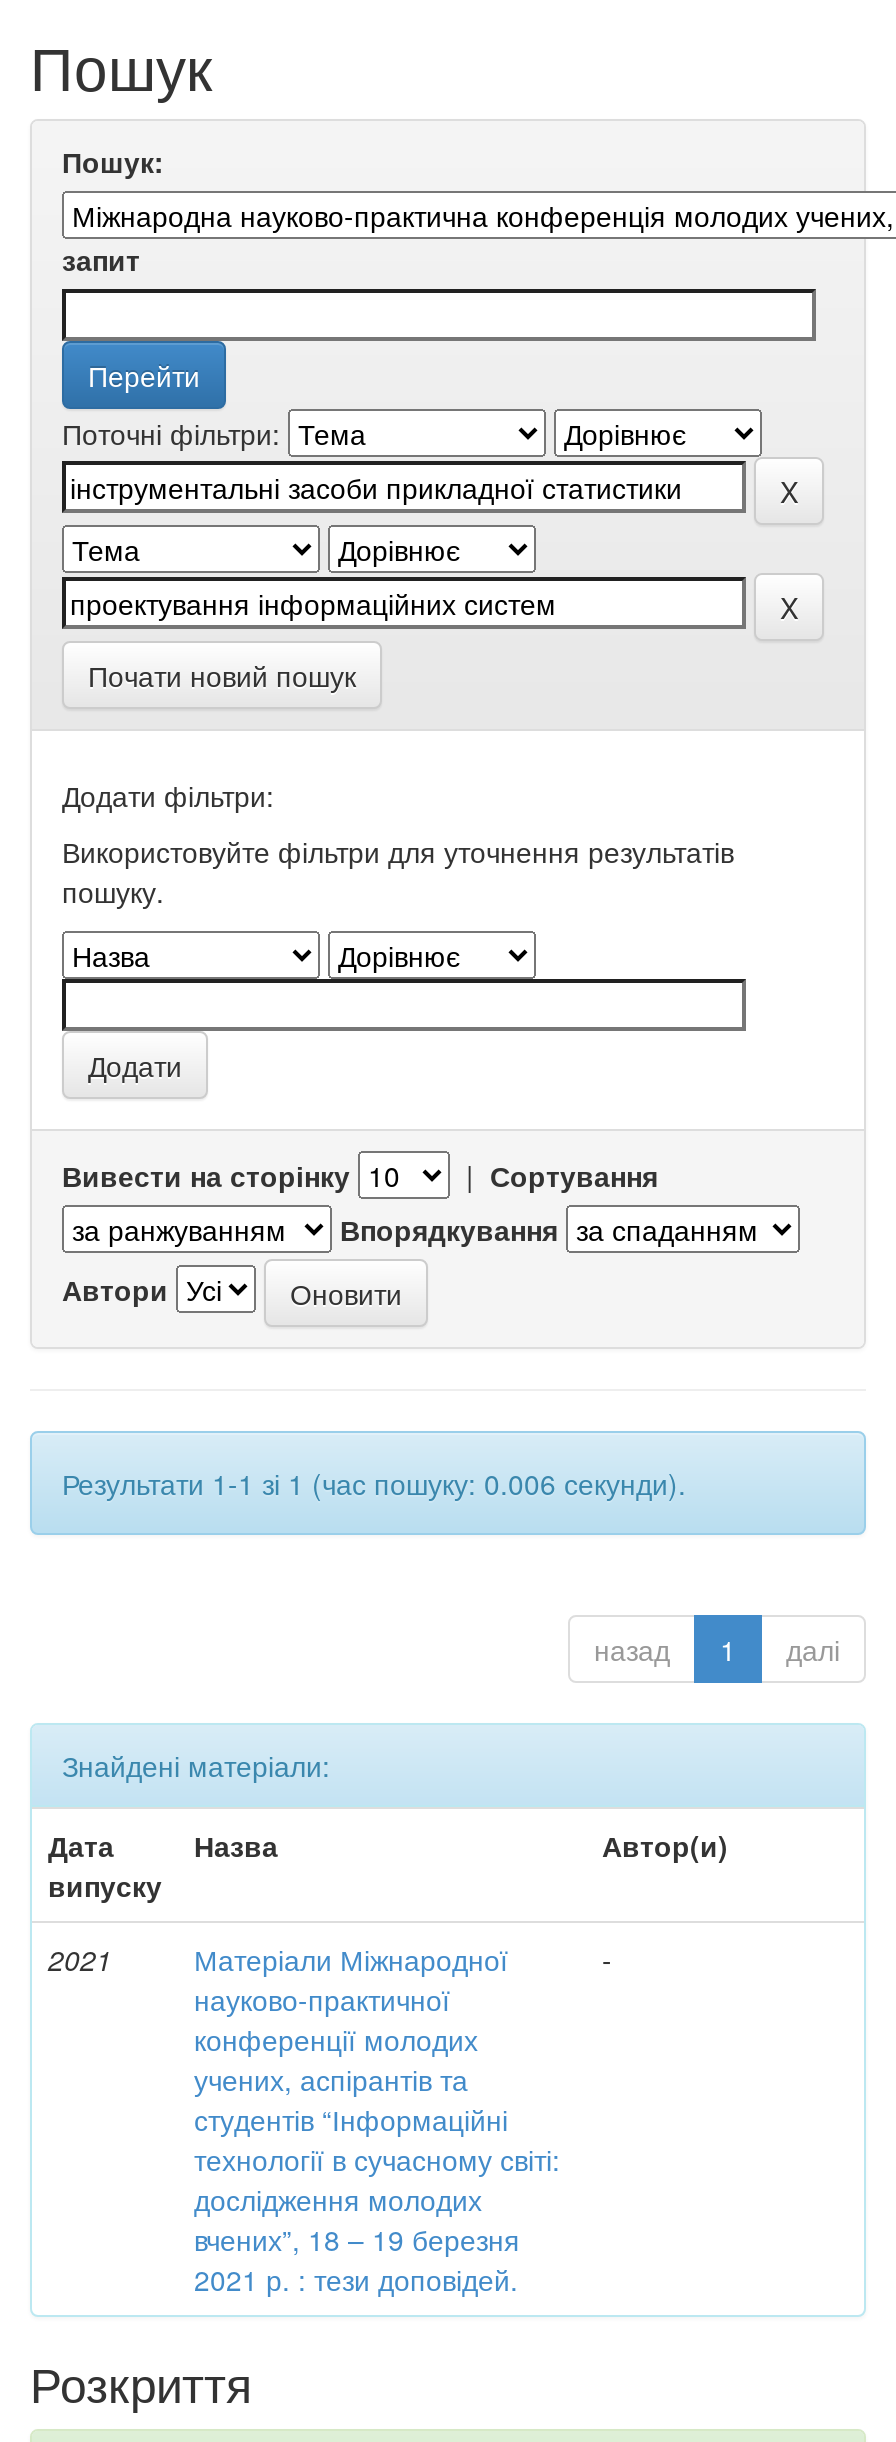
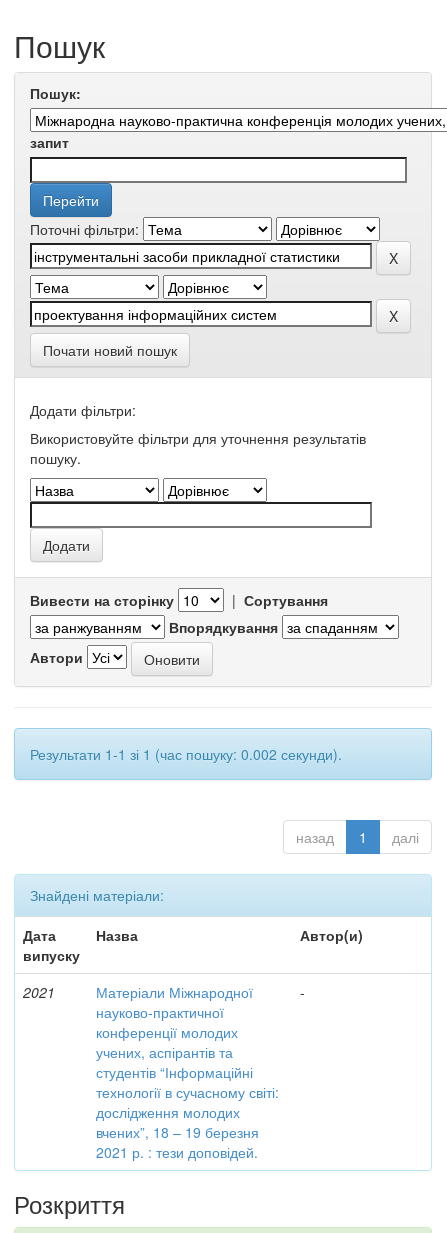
- Результати 1-1 зі 1 (час пошуку: 0.006 секунди).
+ Результати 1-1 зі 1 (час пошуку: 0.002 секунди).
